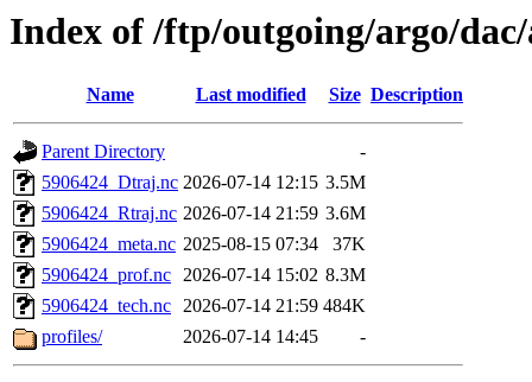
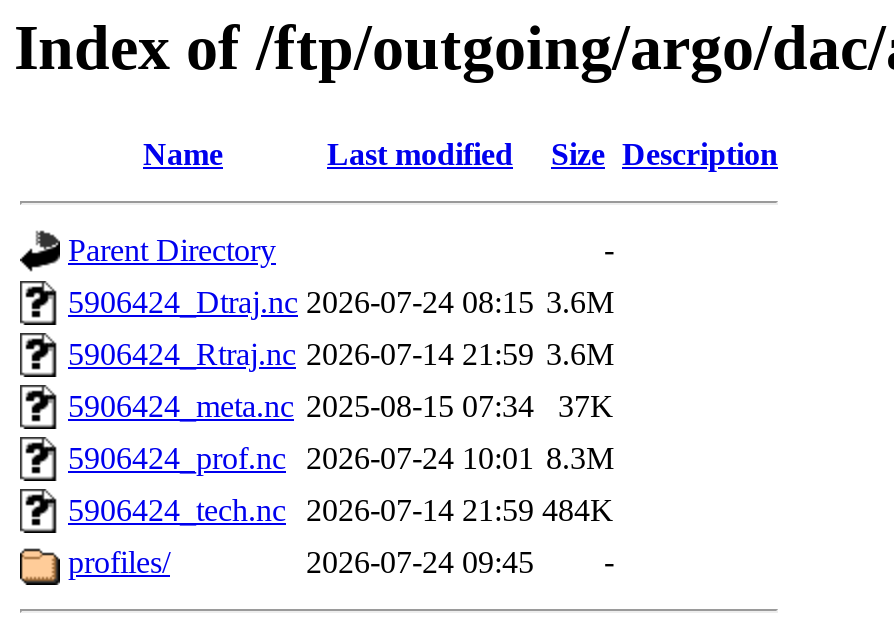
- 5906424_Dtraj.nc 2026-07-14 12:15 3.5M
+ 5906424_Dtraj.nc 2026-07-24 08:15 3.6M

- 5906424_prof.nc 2026-07-14 15:02 8.3M
+ 5906424_prof.nc 2026-07-24 10:01 8.3M

- 2026-07-14 14:45
+ 2026-07-24 09:45
